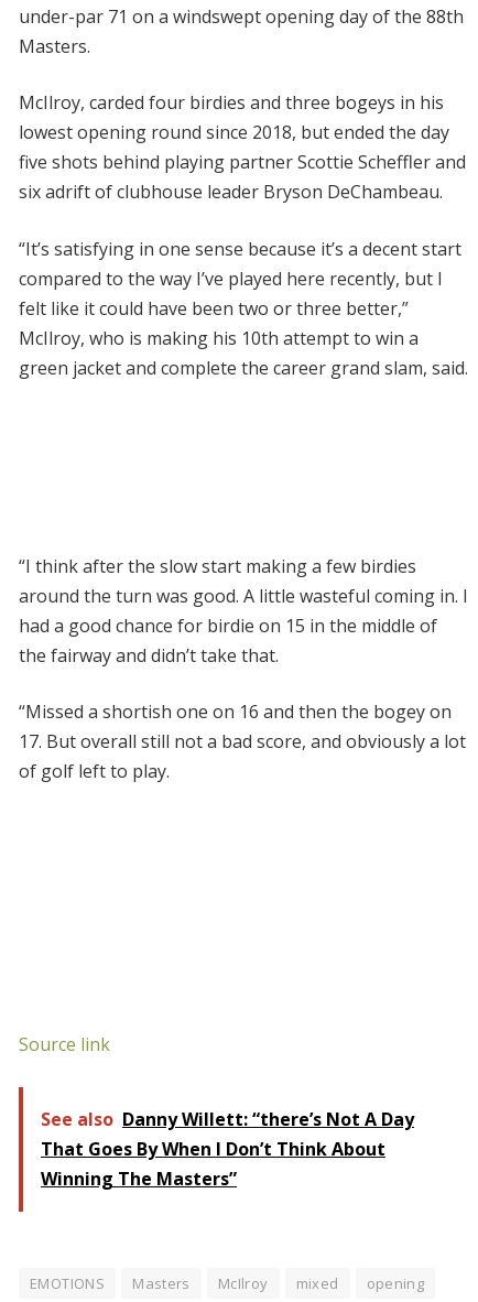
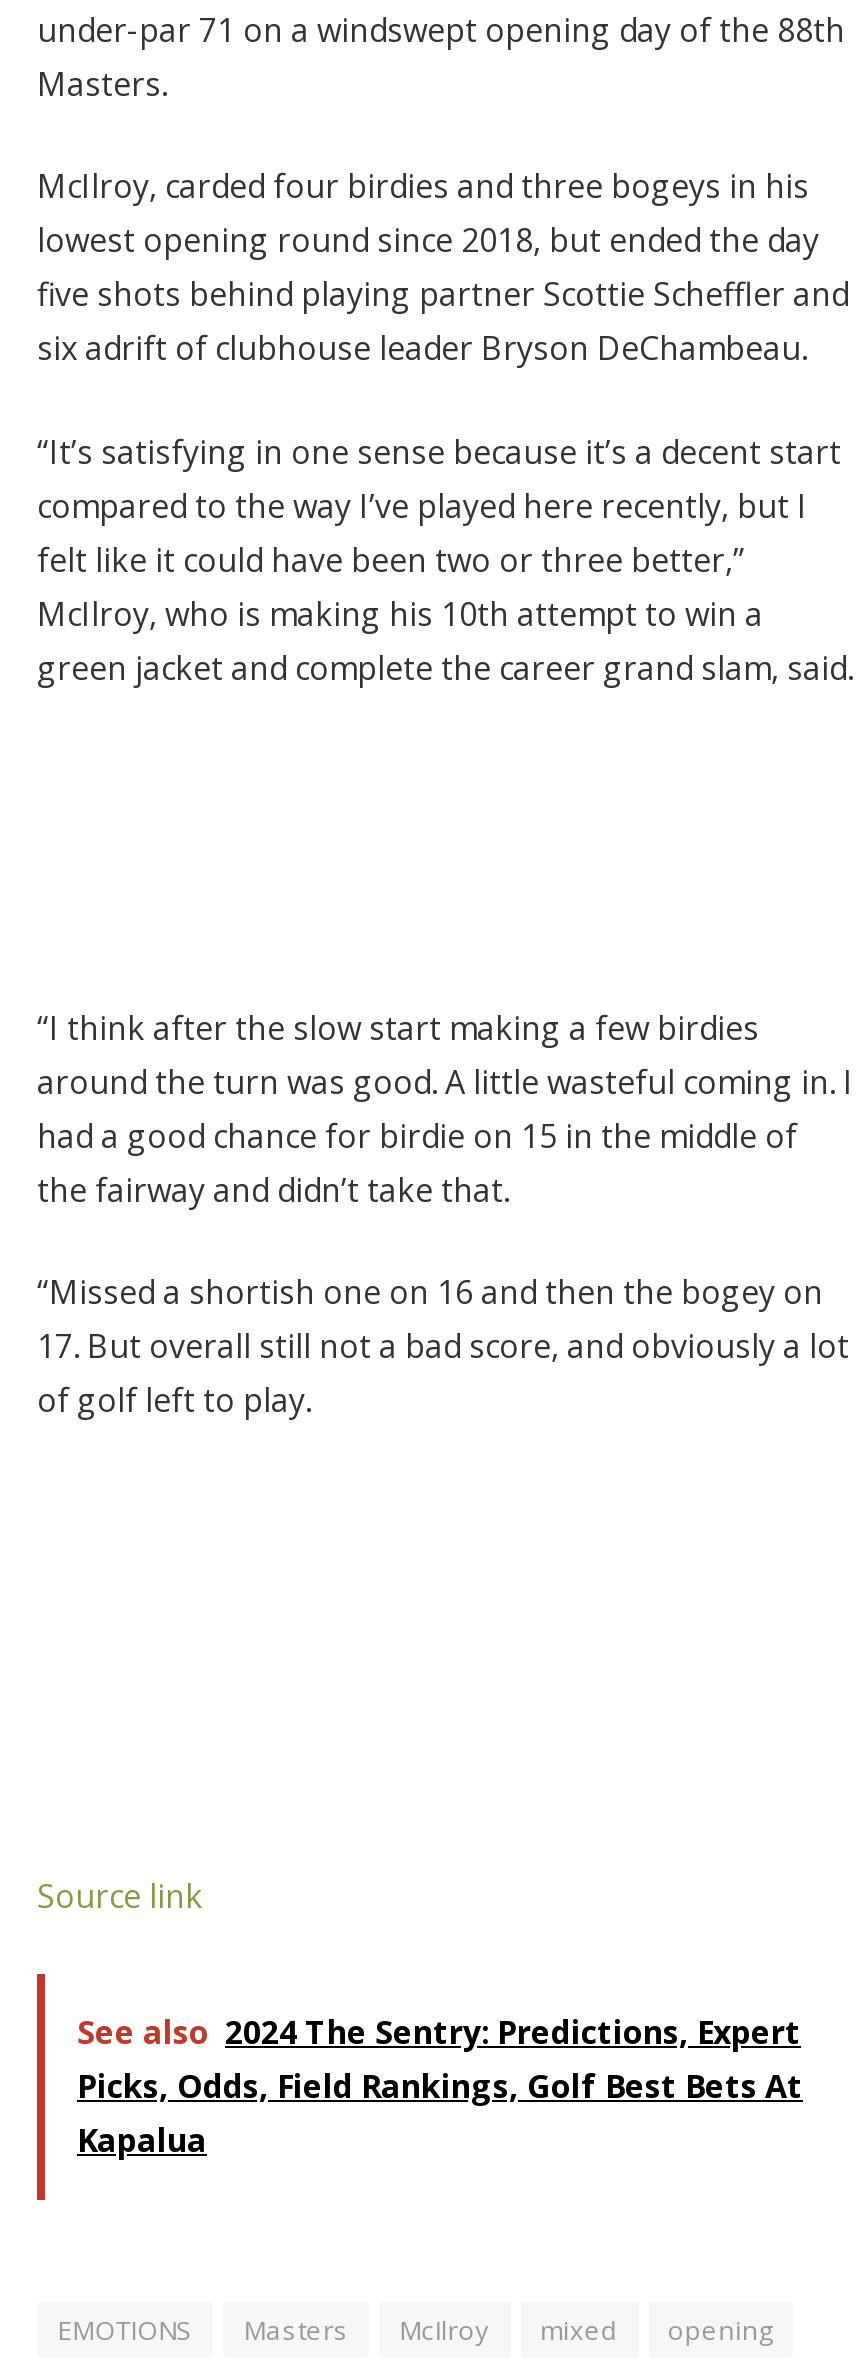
- See also Danny Willett: “there’s Not A Day
- That Goes By When I Don’t Think About
- Winning The Masters”
+ See also 2024 The Sentry: Predictions, Expert
+ Picks, Odds, Field Rankings, Golf Best Bets At
+ Kapalua
